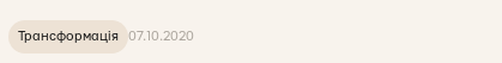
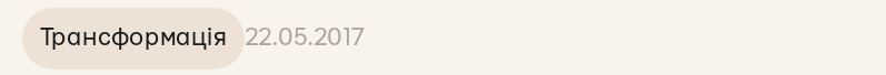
- Трансформація 07.10.2020
+ Трансформація 22.05.2017
